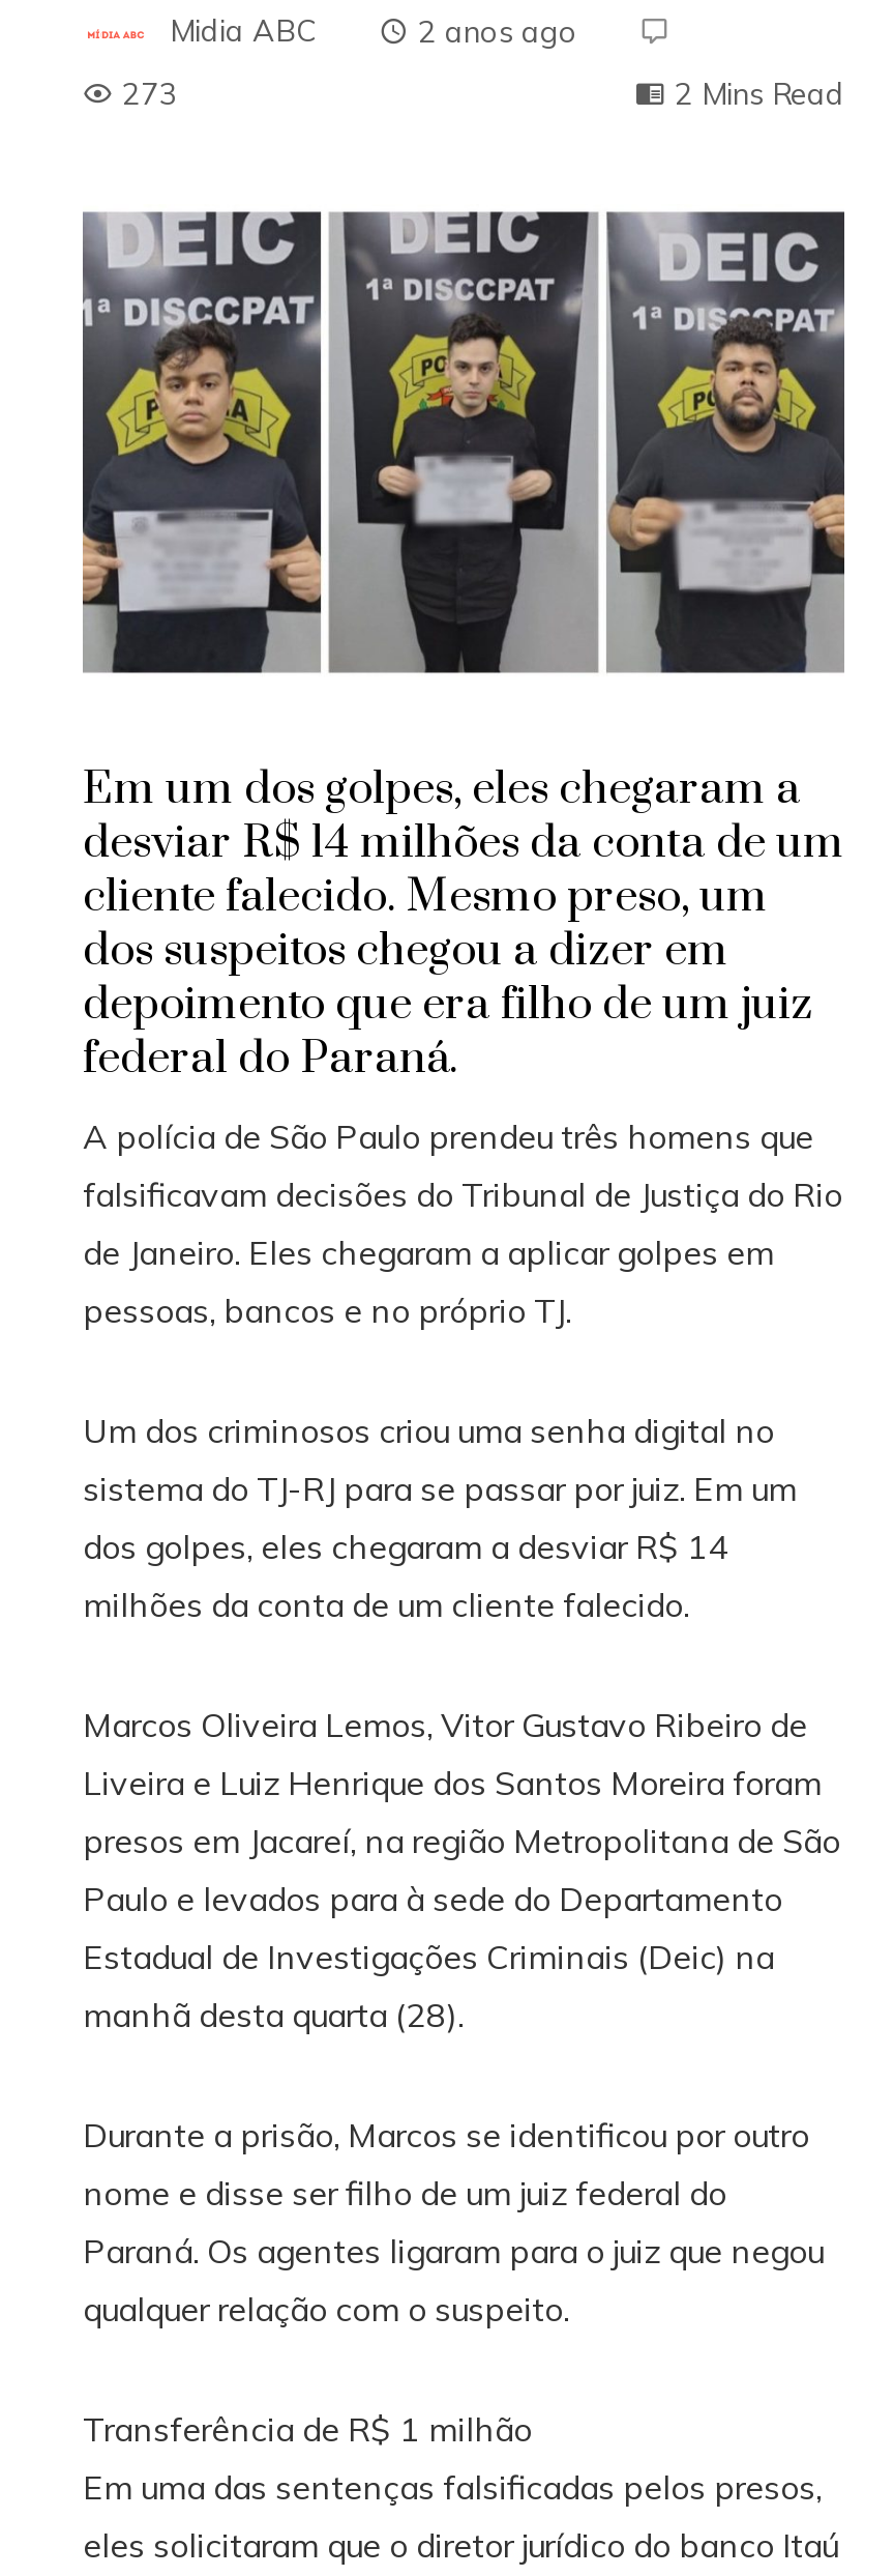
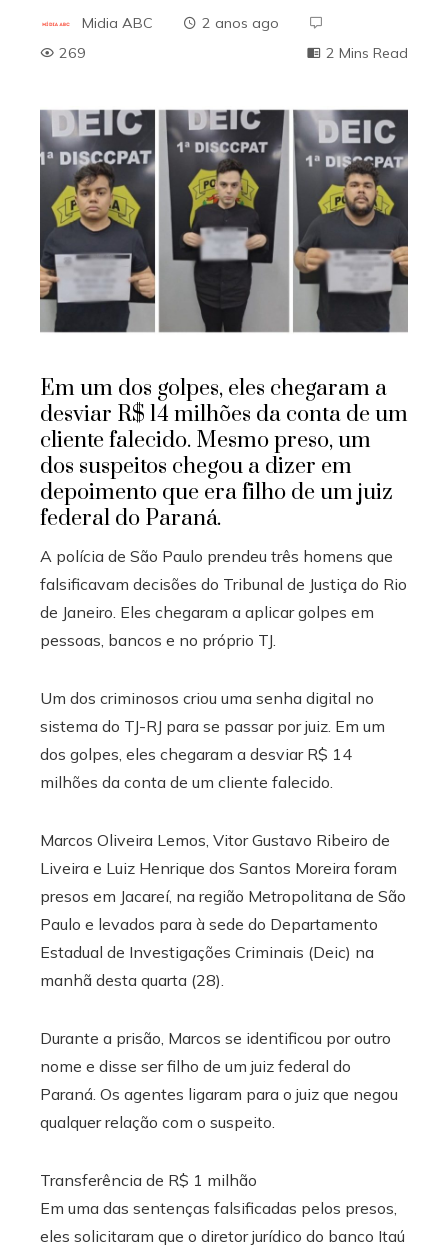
- 273
+ 269
